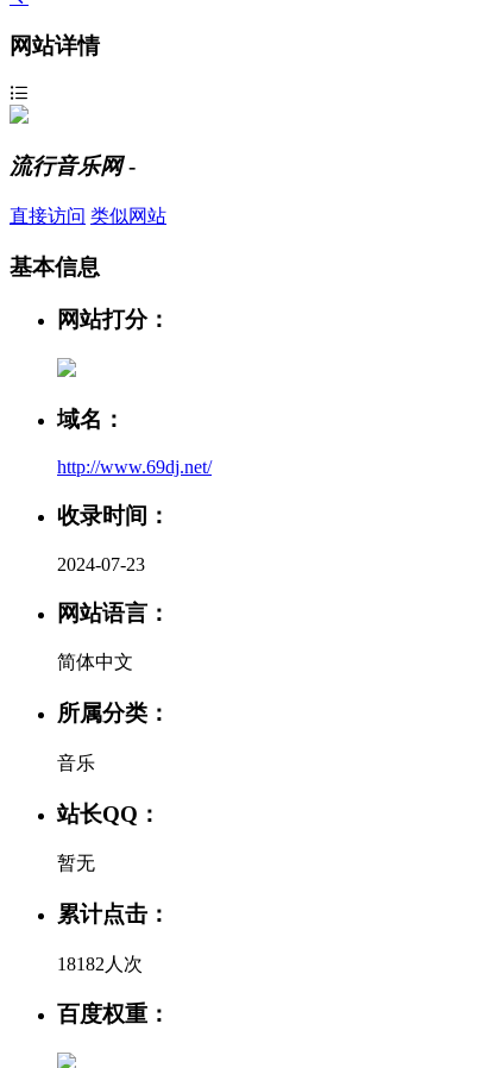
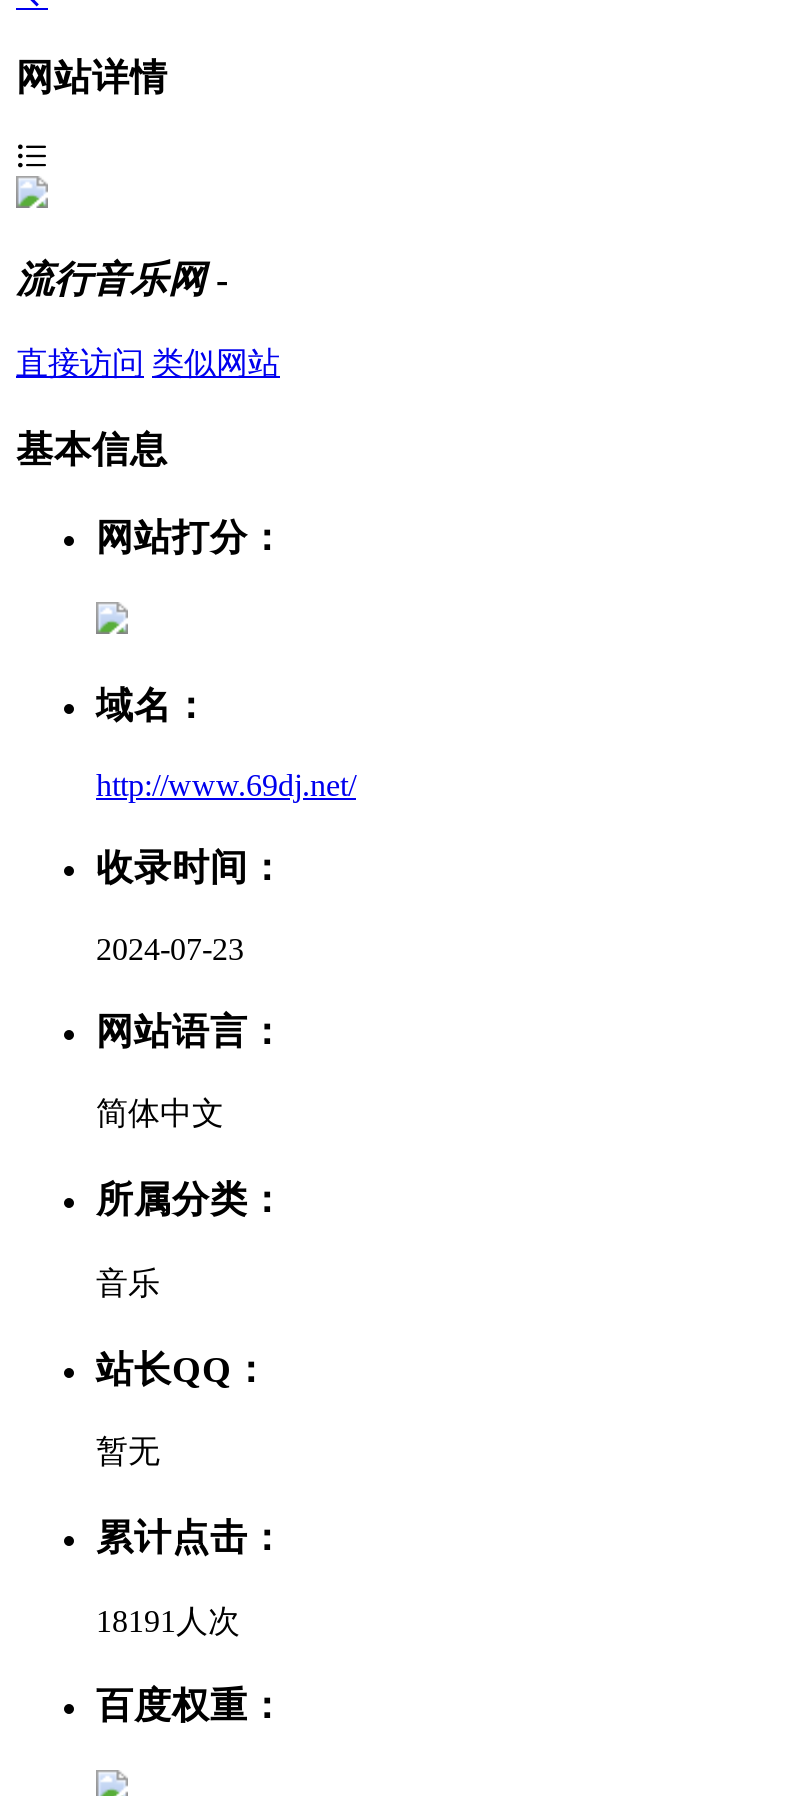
- 18182人次
+ 18191人次
